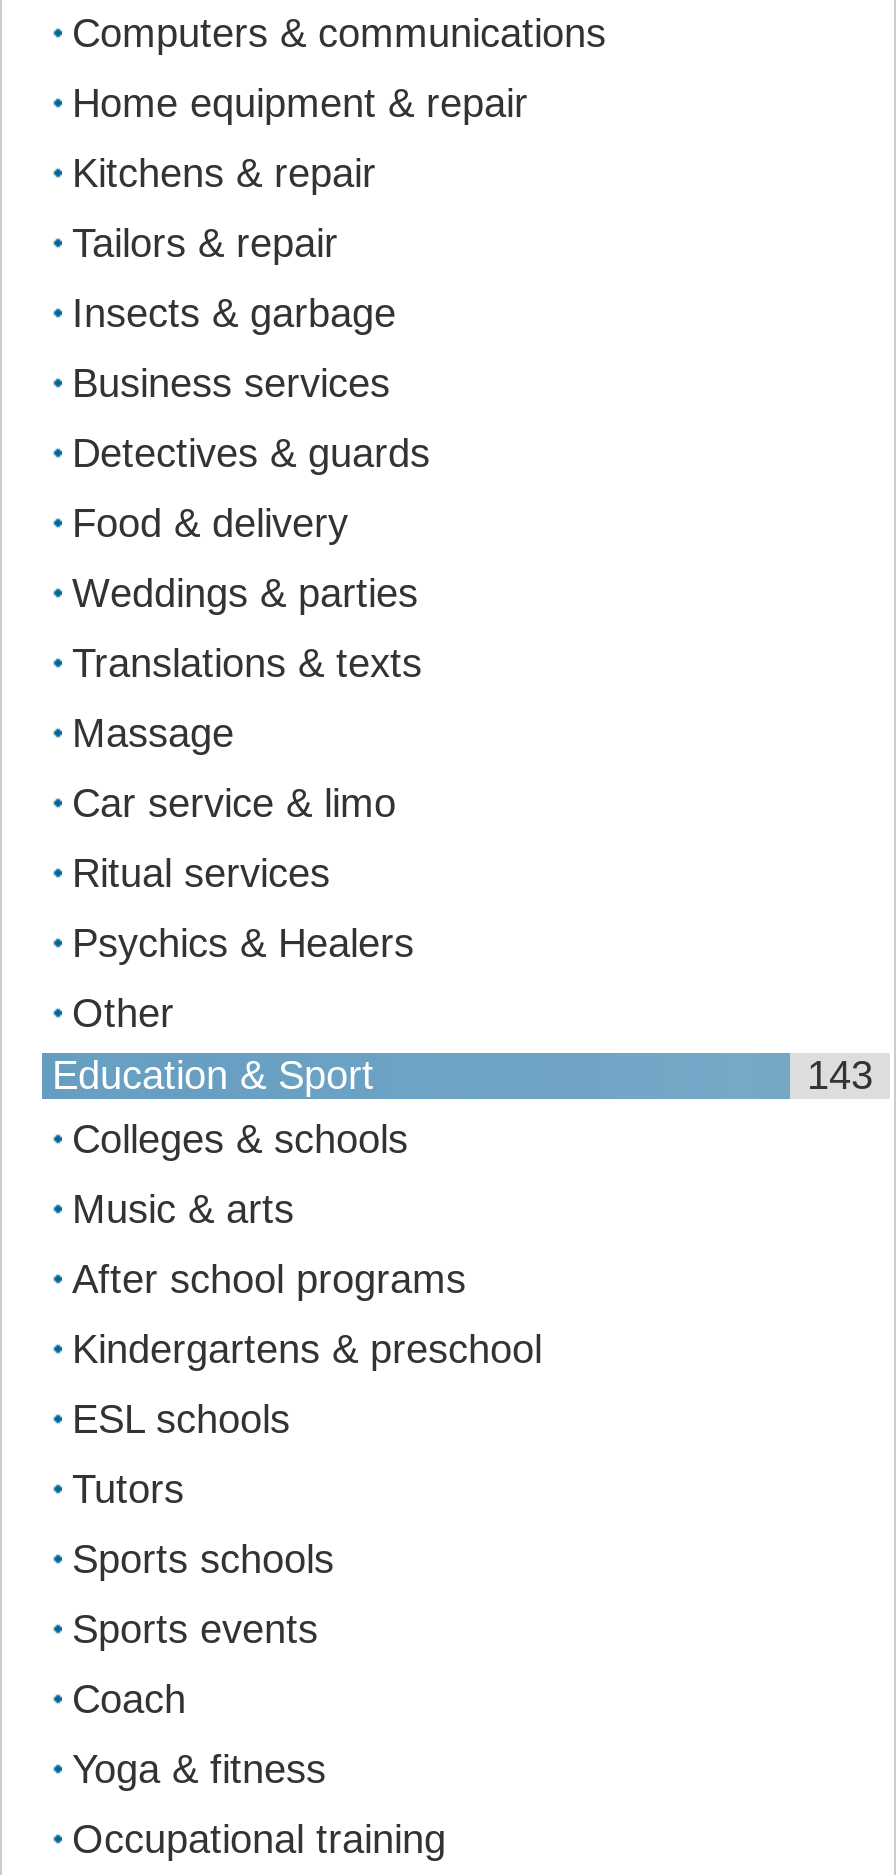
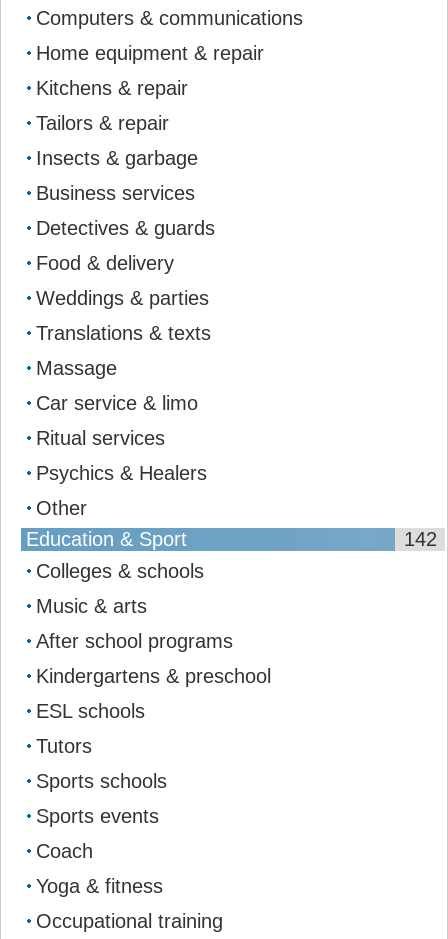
- 143
+ 142
